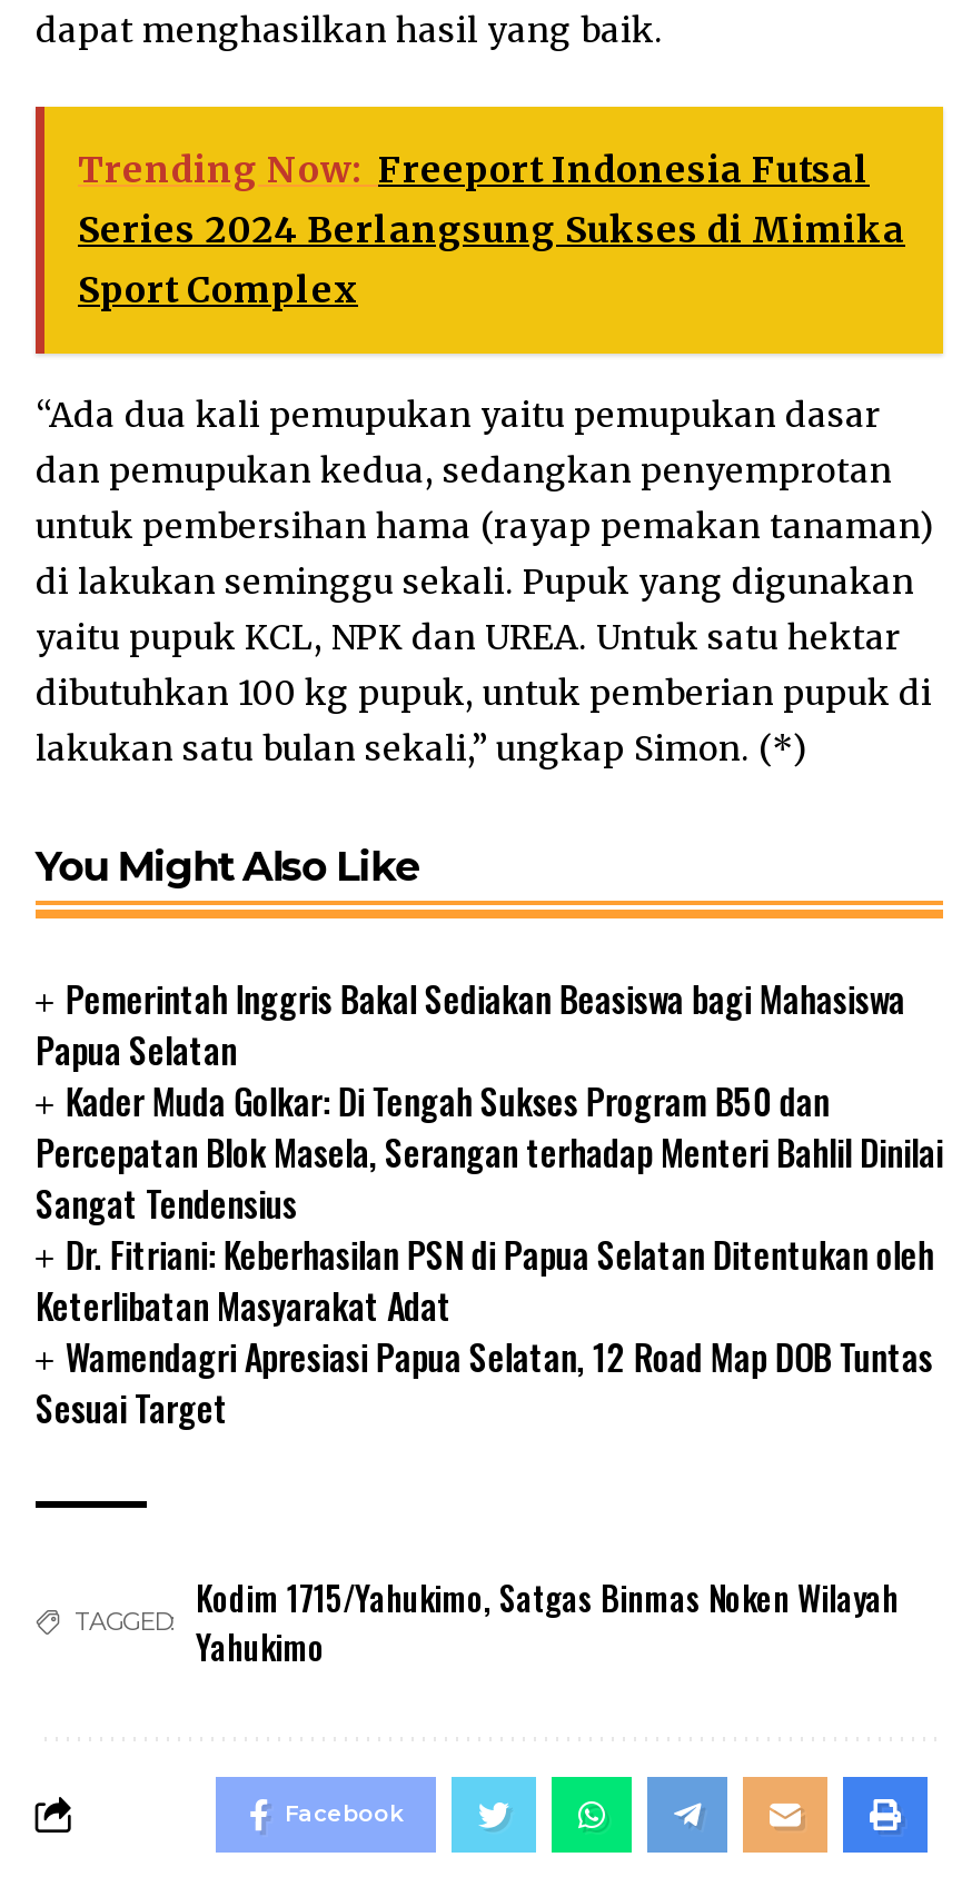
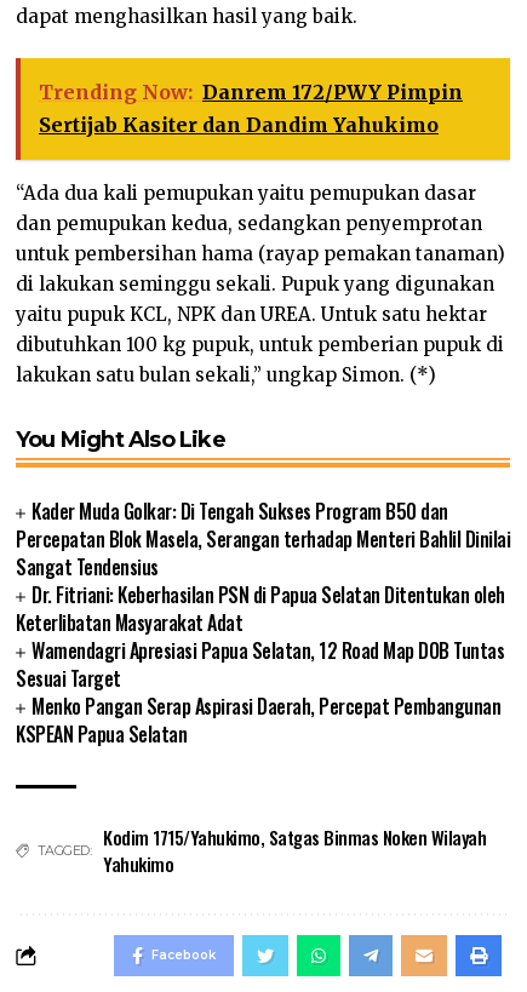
- Trending Now: Freeport Indonesia Futsal
- Series 2024 Berlangsung Sukses di Mimika
- Sport Complex
+ Trending Now: Danrem 172/PWY Pimpin
+ Sertijab Kasiter dan Dandim Yahukimo

- Pemerintah Inggris Bakal Sediakan Beasiswa bagi Mahasiswa
- Papua Selatan

moved up: Kader Muda Golkar: Di Tengah Sukses Program B50 dan | Percepatan Blok Masela, Serangan terhadap Menteri Bahlil Dinilai | Sangat Tendensius | Dr. Fitriani: Keberhasilan PSN di Papua Selatan Ditentukan oleh | Keterlibatan Masyarakat Adat | Wamendagri Apresiasi Papua Selatan, 12 Road Map DOB Tuntas | Sesuai Target

+ Menko Pangan Serap Aspirasi Daerah, Percepat Pembangunan
+ KSPEAN Papua Selatan
